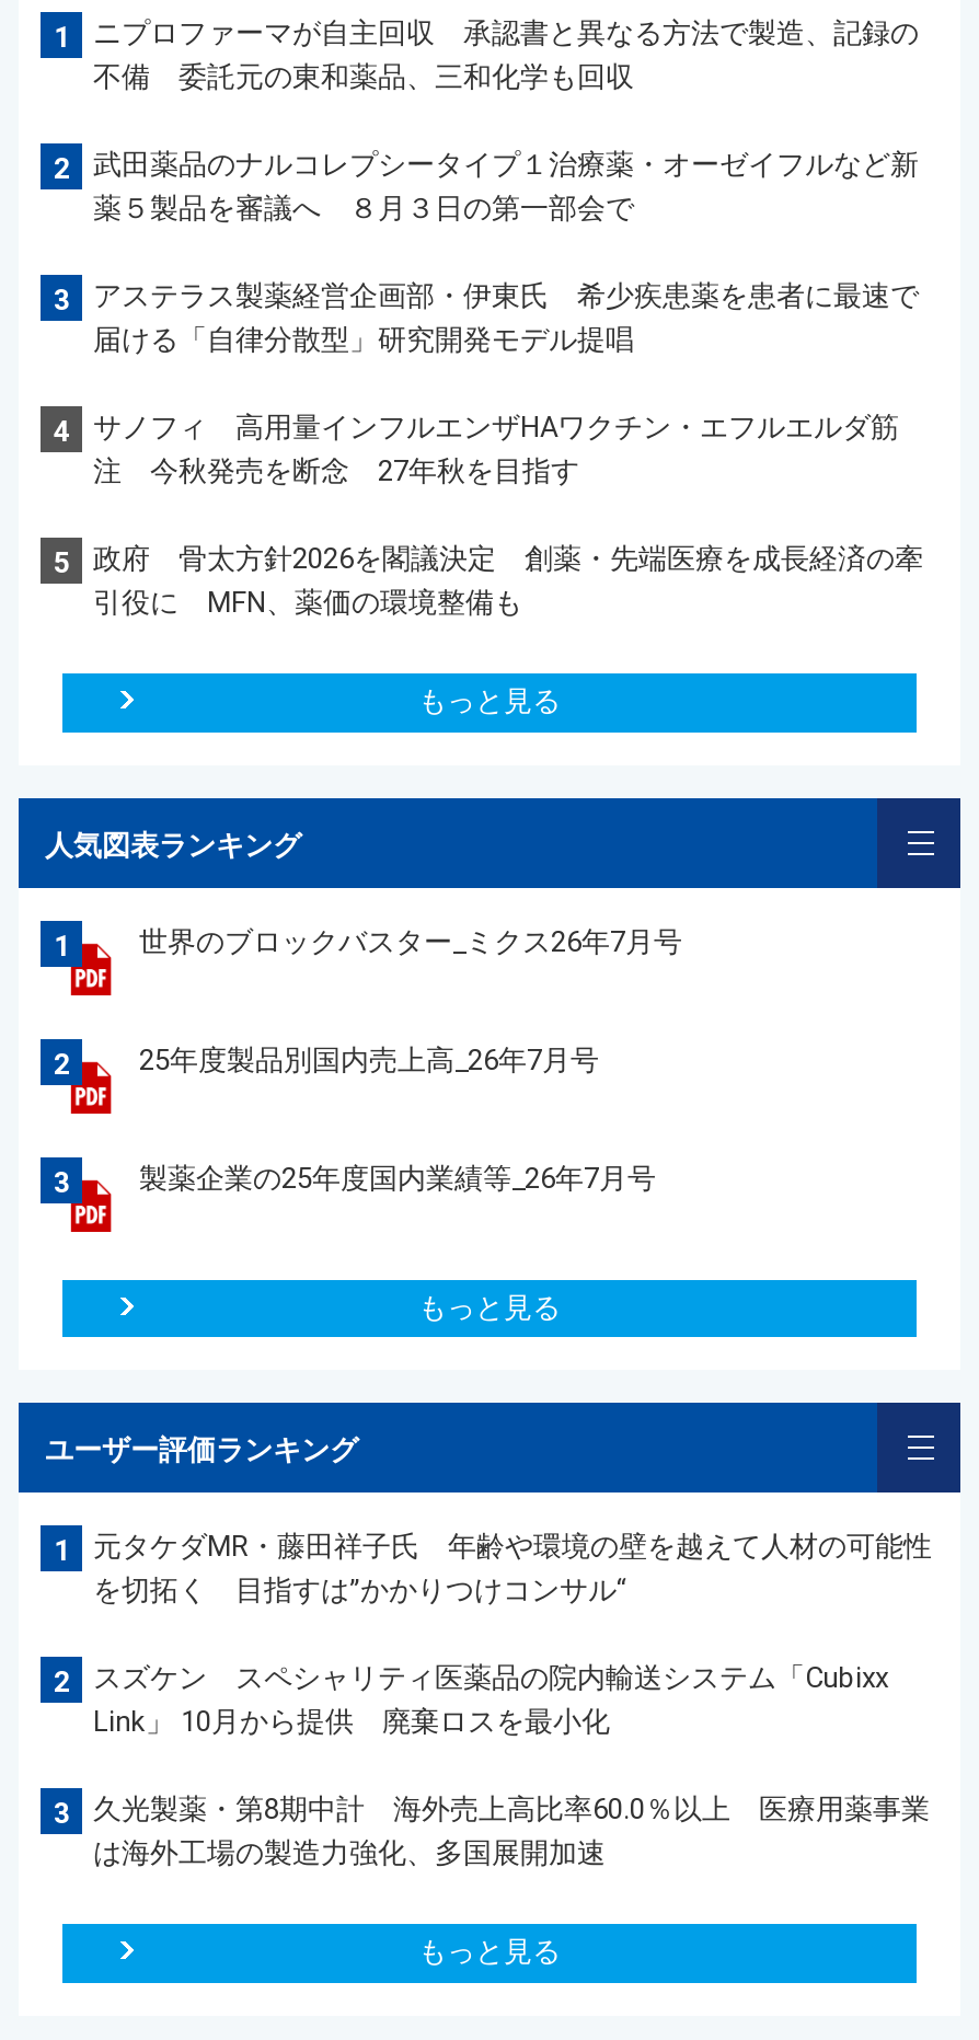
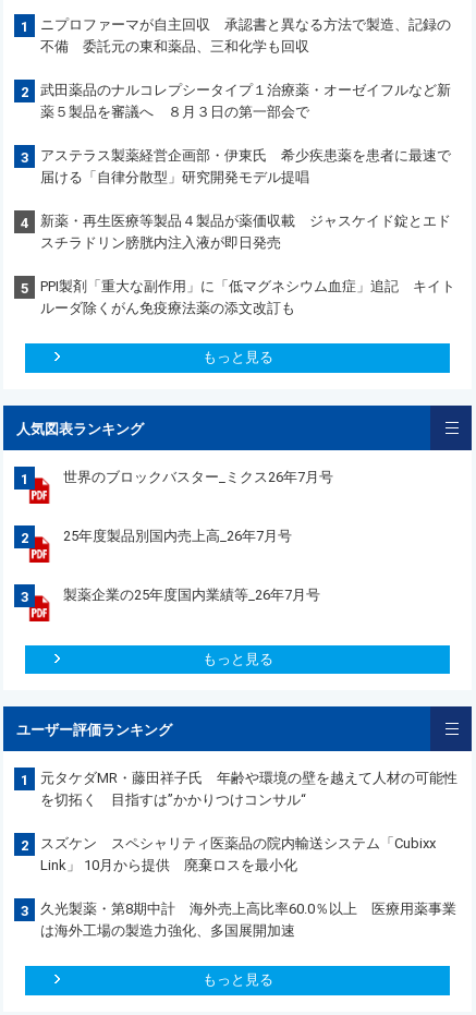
- サノフィ 高用量インフルエンザHAワクチン・エフルエルダ筋
- 注 今秋発売を断念 27年秋を目指す
+ 新薬・再生医療等製品４製品が薬価収載 ジャスケイド錠とエド
+ スチラドリン膀胱内注入液が即日発売

- 政府 骨太方針2026を閣議決定 創薬・先端医療を成長経済の牽
- 引役に MFN、薬価の環境整備も
+ PPI製剤「重大な副作用」に「低マグネシウム血症」追記 キイト
+ ルーダ除くがん免疫療法薬の添文改訂も
